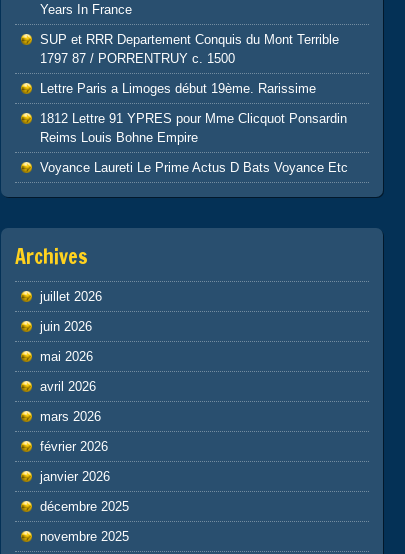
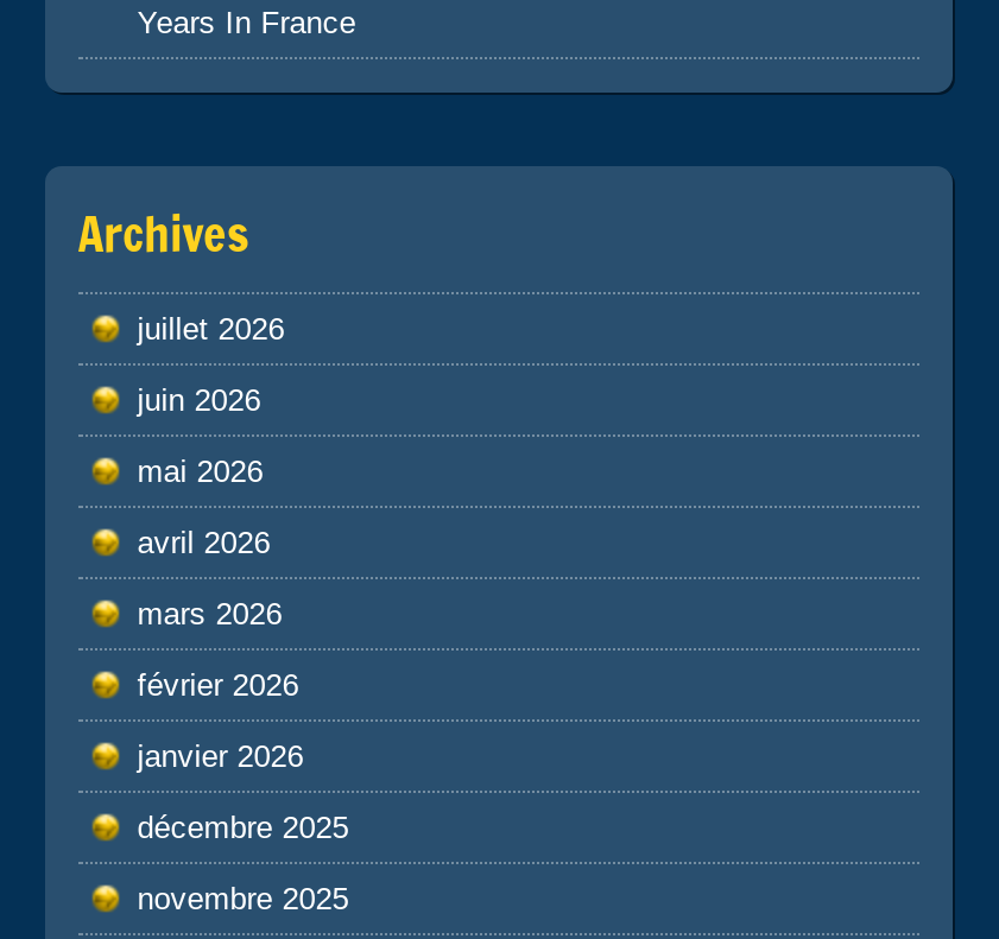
- SUP et RRR Departement Conquis du Mont Terrible
- 1797 87 / PORRENTRUY c. 1500
- Lettre Paris a Limoges début 19ème. Rarissime
- 1812 Lettre 91 YPRES pour Mme Clicquot Ponsardin
- Reims Louis Bohne Empire
- Voyance Laureti Le Prime Actus D Bats Voyance Etc
